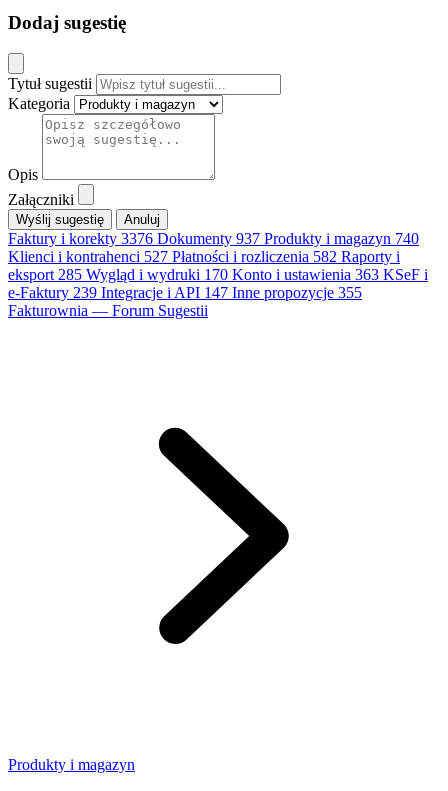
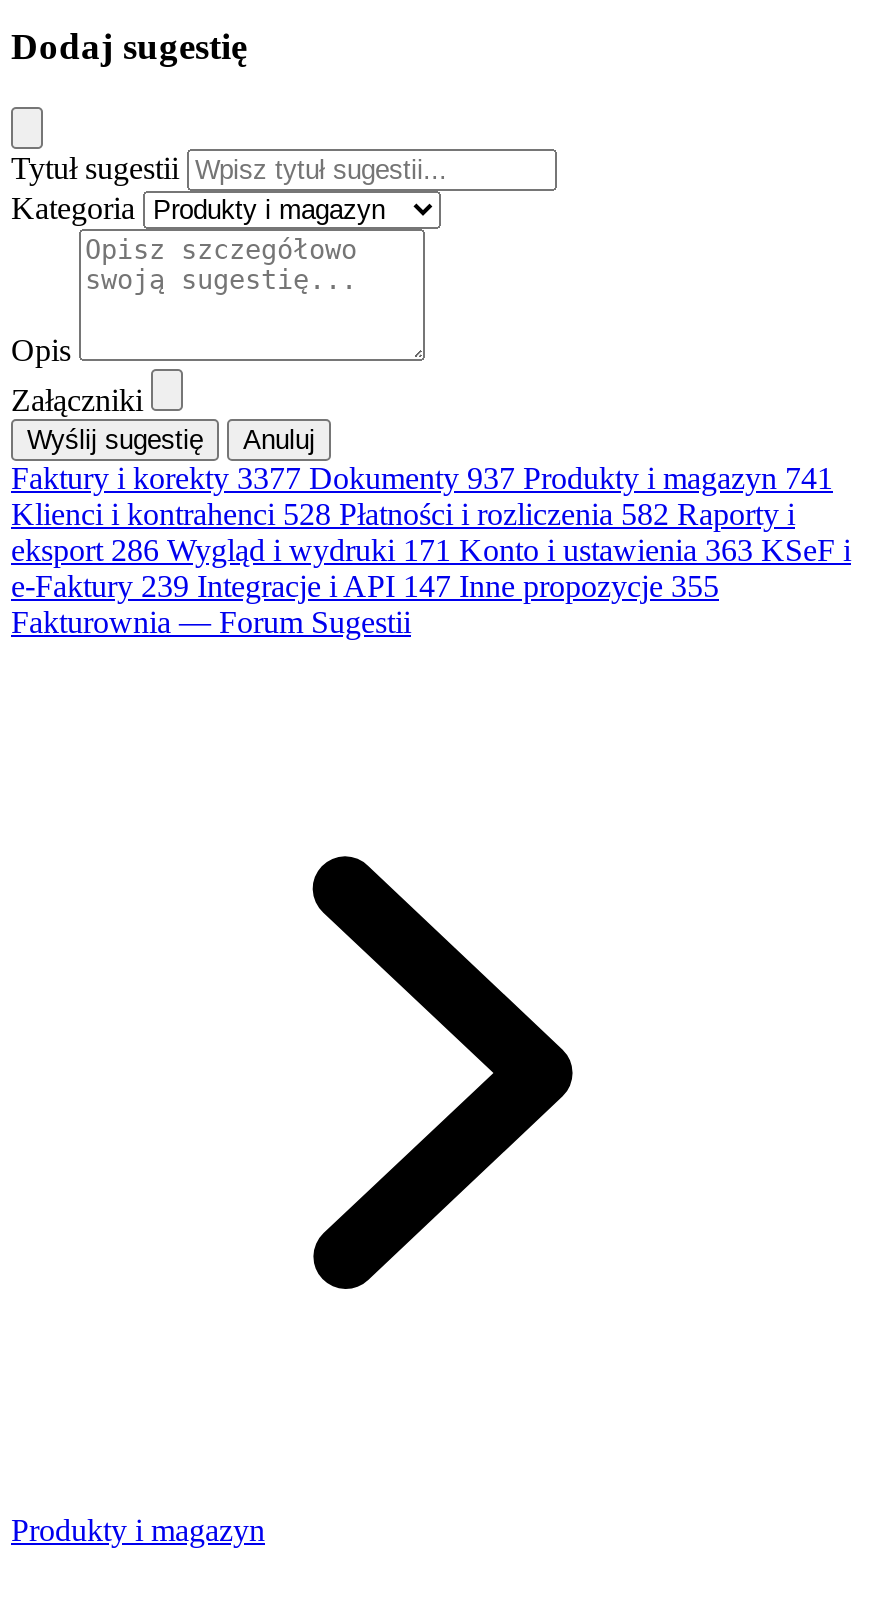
- Faktury i korekty3376 Dokumenty 937 Produkty i magazyn 740
+ Faktury i korekty3377 Dokumenty 937 Produkty i magazyn 741

- Klienci i kontrahenci 527 Płatności i rozliczenia 582 Raporty i
+ Klienci i kontrahenci 528 Płatności i rozliczenia 582 Raporty i

- eksport 285 Wygląd i wydruki 170 Konto i ustawienia 363 KSeF i
+ eksport 286 Wygląd i wydruki 171 Konto i ustawienia 363 KSeF i
